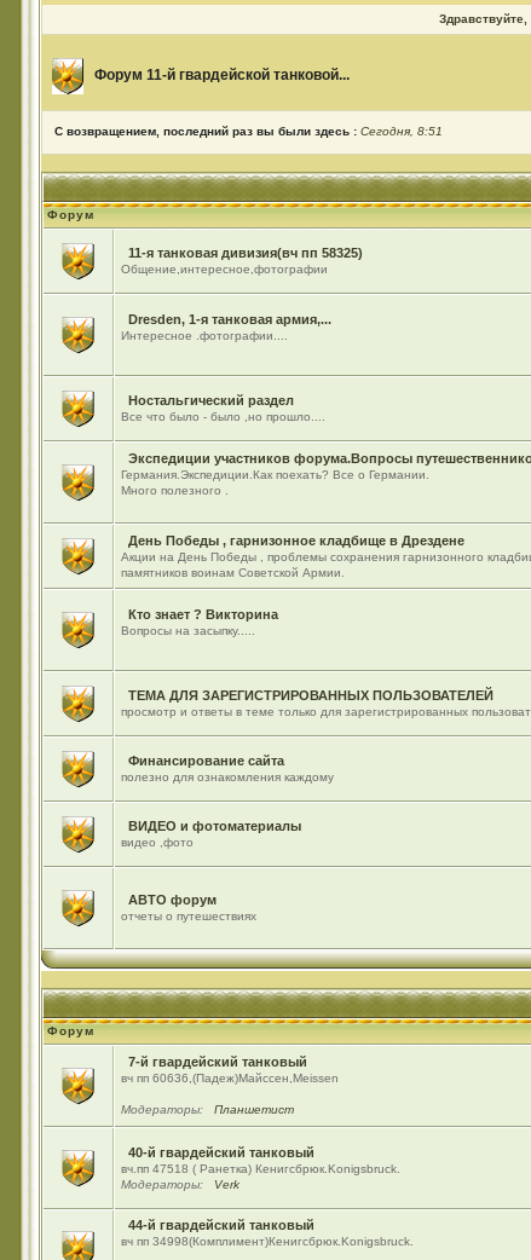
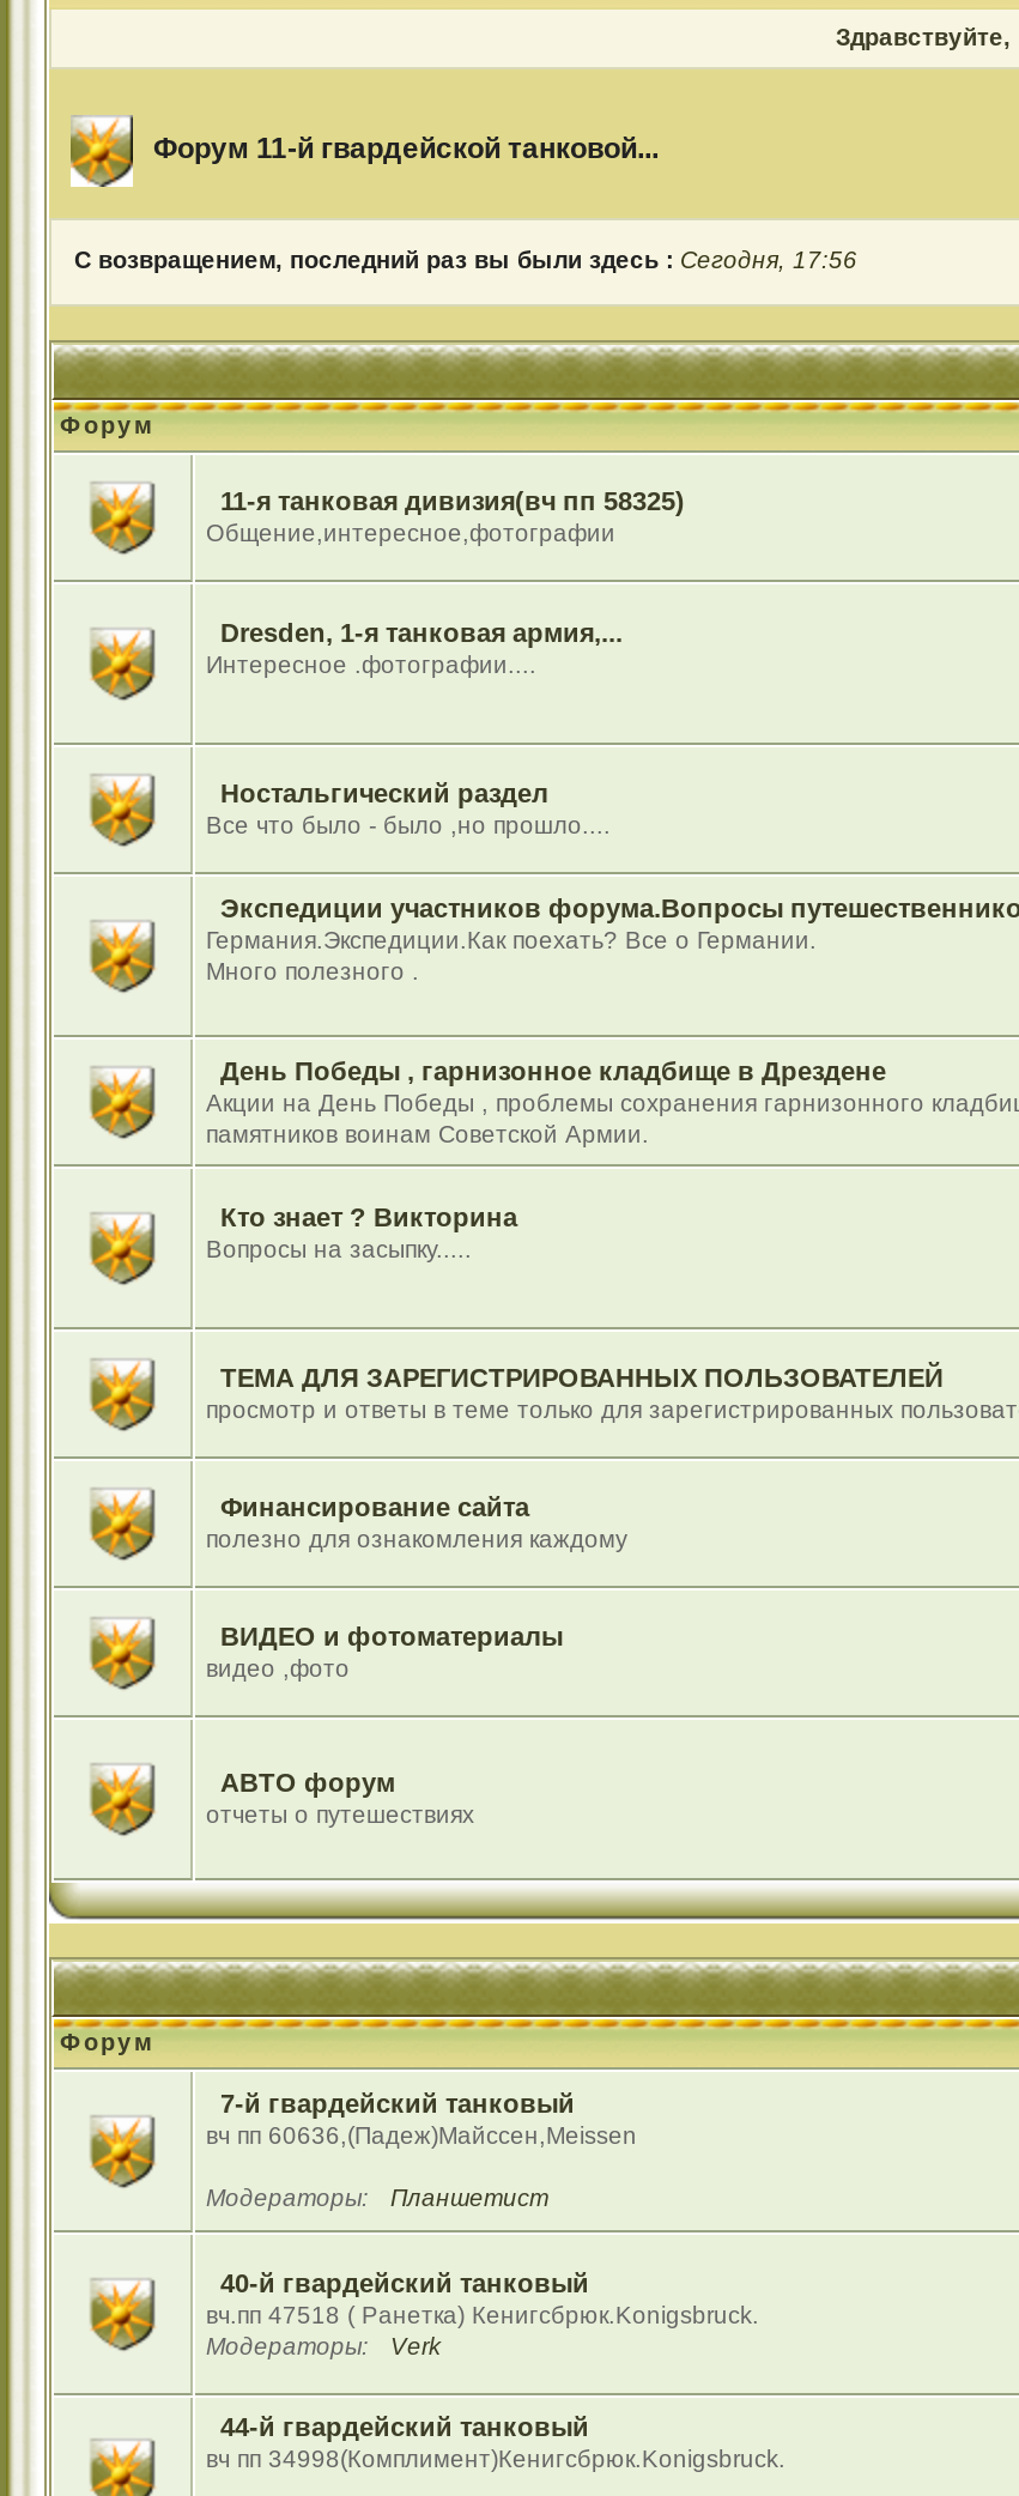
- С возвращением, последний раз вы были здесь : Сегодня, 8:51
+ С возвращением, последний раз вы были здесь : Сегодня, 17:56
